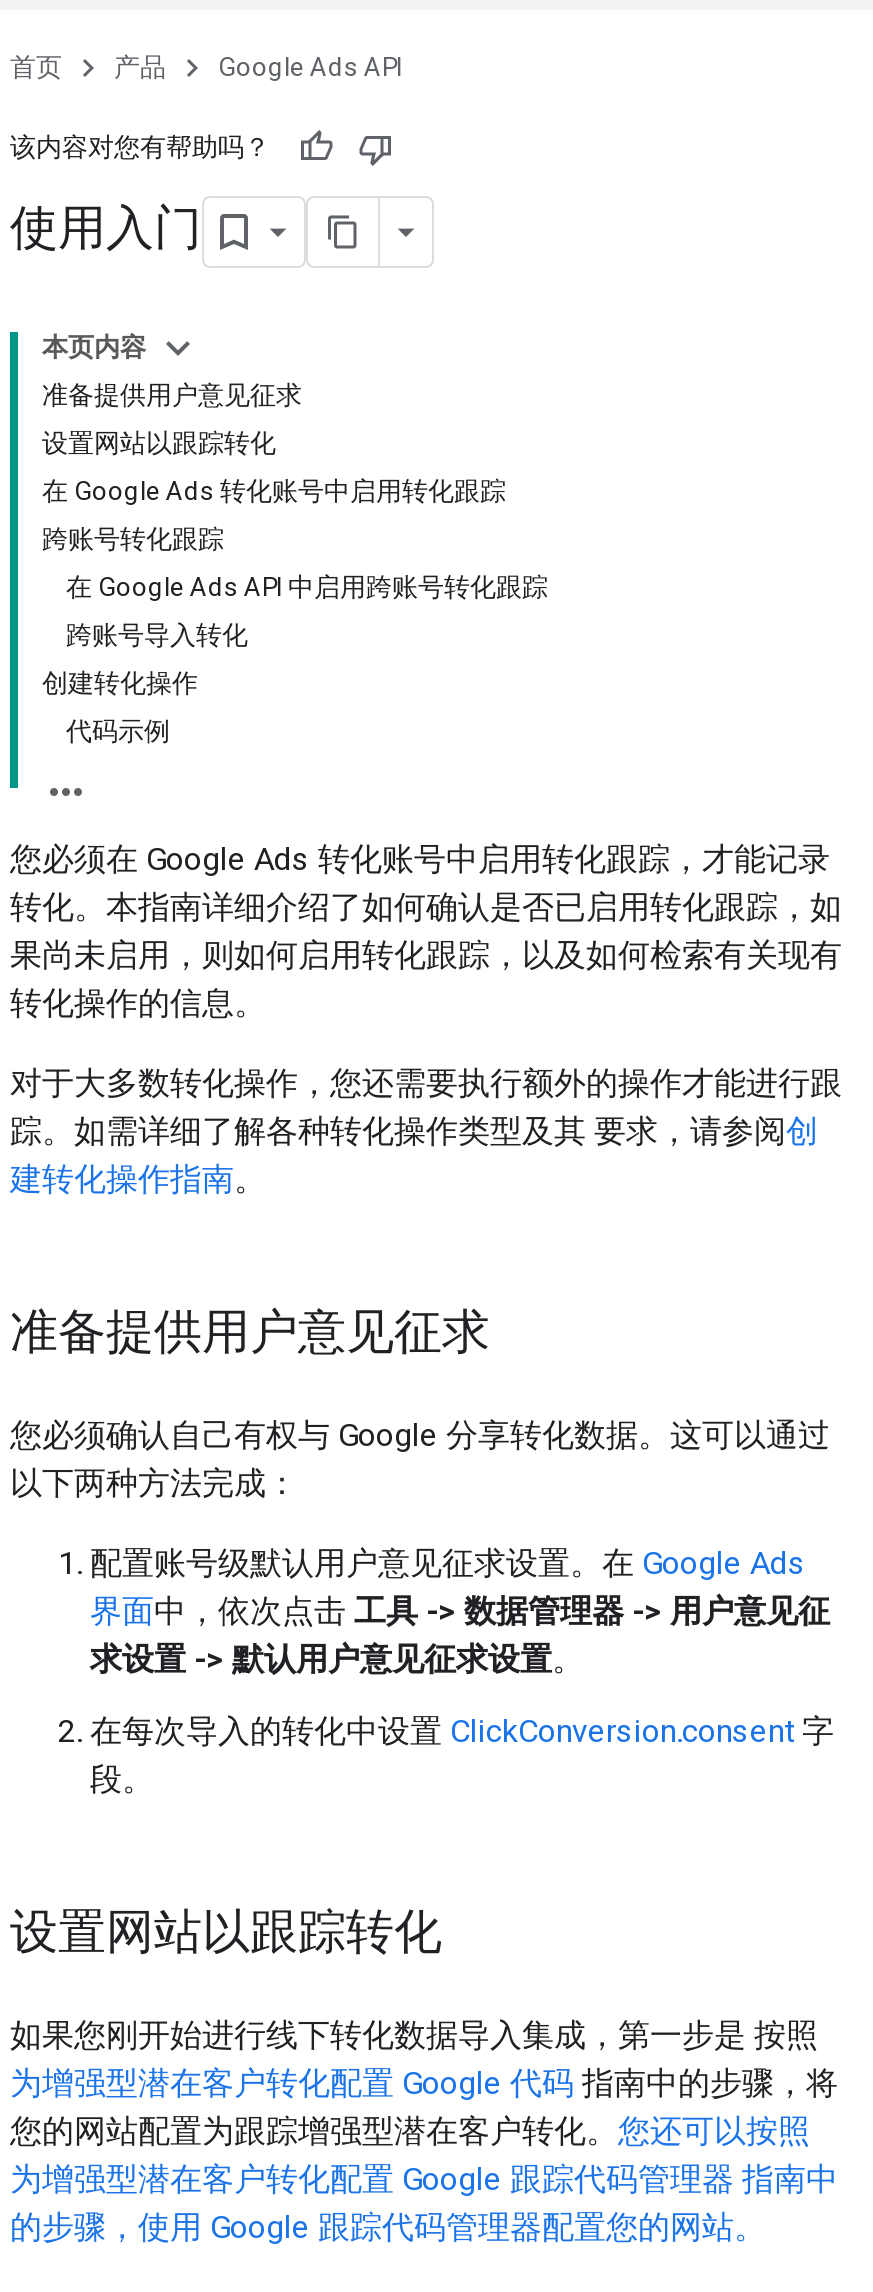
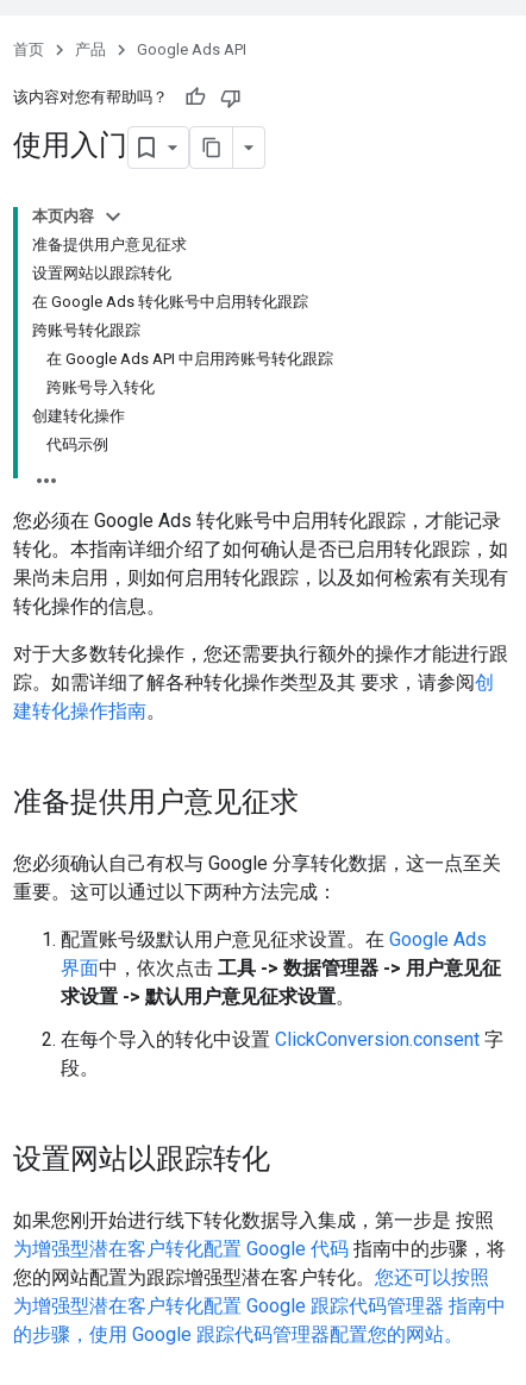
- 您必须确认自己有权与 Google 分享转化数据。这可以通过
- 以下两种方法完成：
+ 您必须确认自己有权与 Google 分享转化数据，这一点至关
+ 重要。这可以通过以下两种方法完成：

- 在每次导入的转化中设置ClickConversion.consent字
+ 在每个导入的转化中设置ClickConversion.consent字
